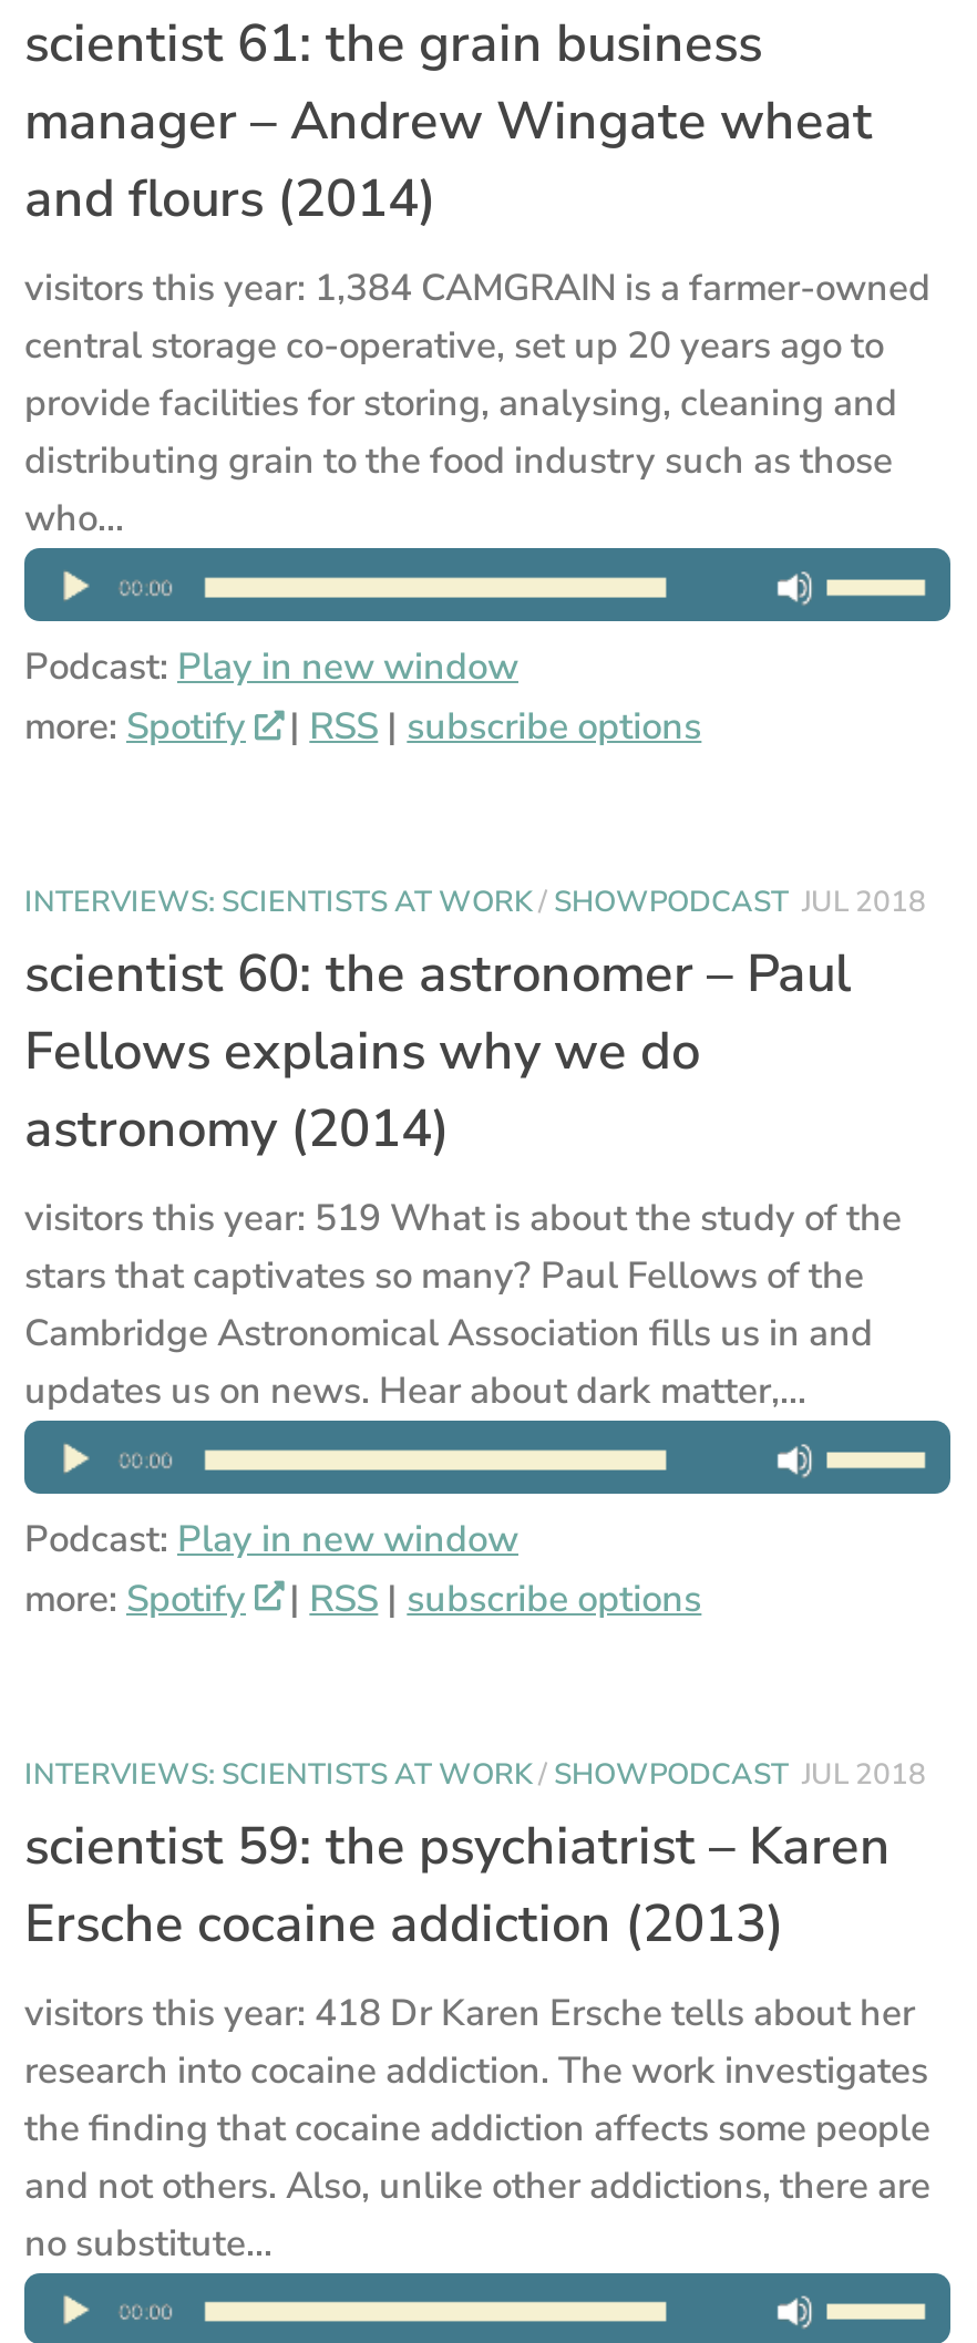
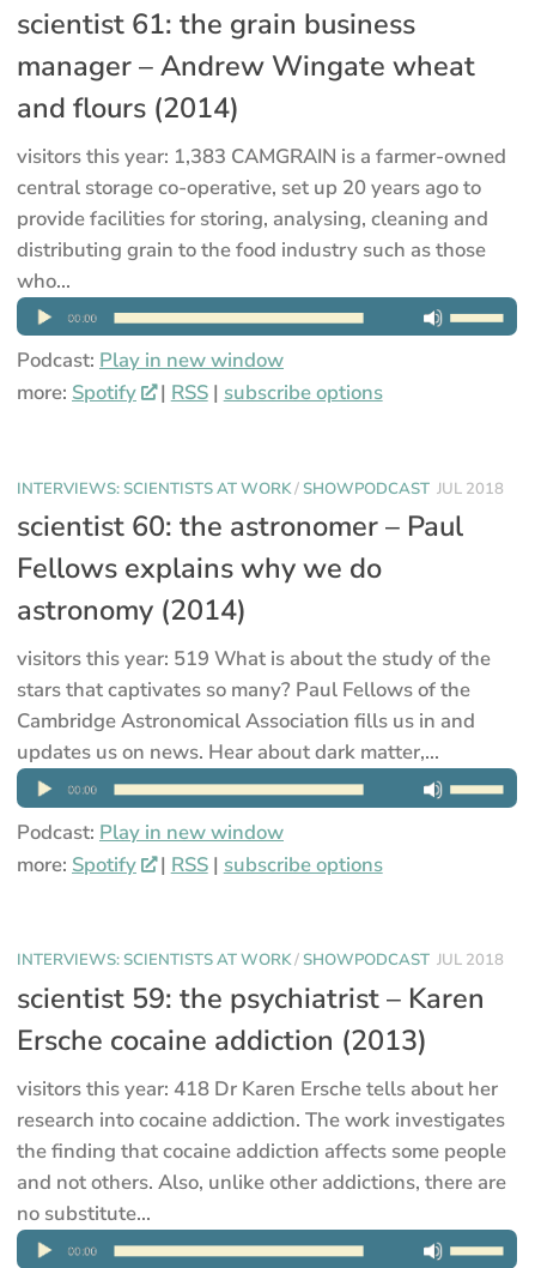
- visitors this year: 1,384 CAMGRAIN is a farmer-owned
+ visitors this year: 1,383 CAMGRAIN is a farmer-owned
